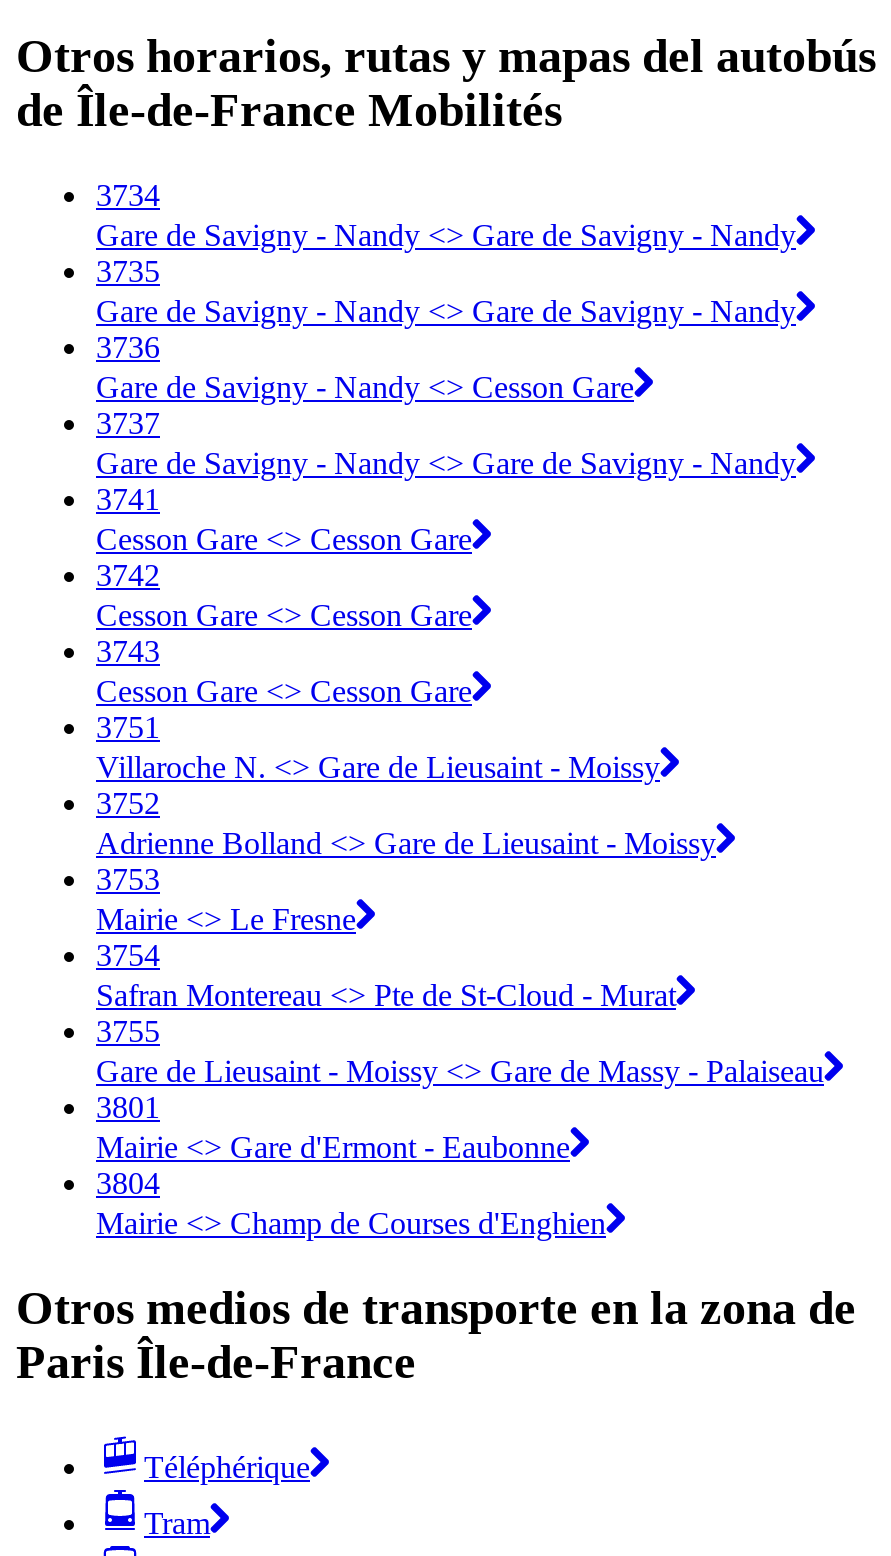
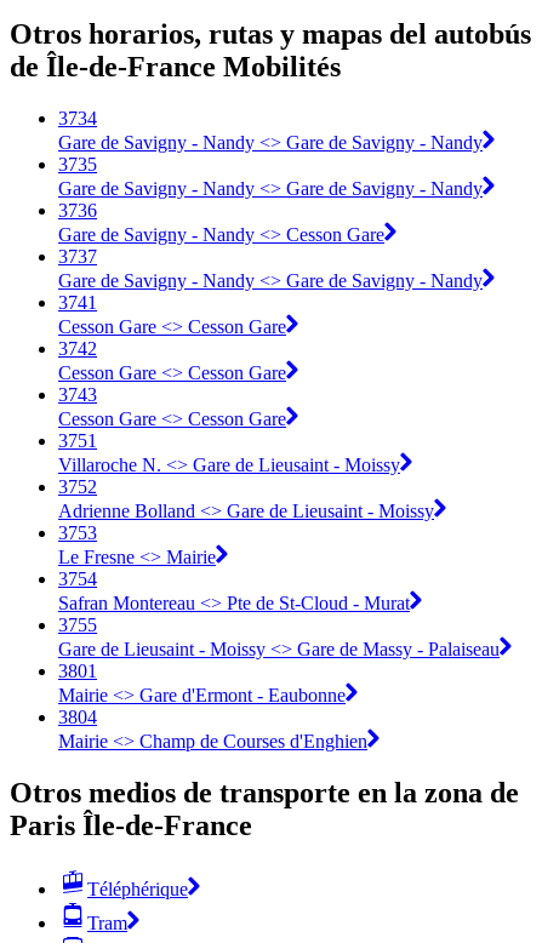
- Mairie <> Le Fresne
+ Le Fresne <> Mairie
